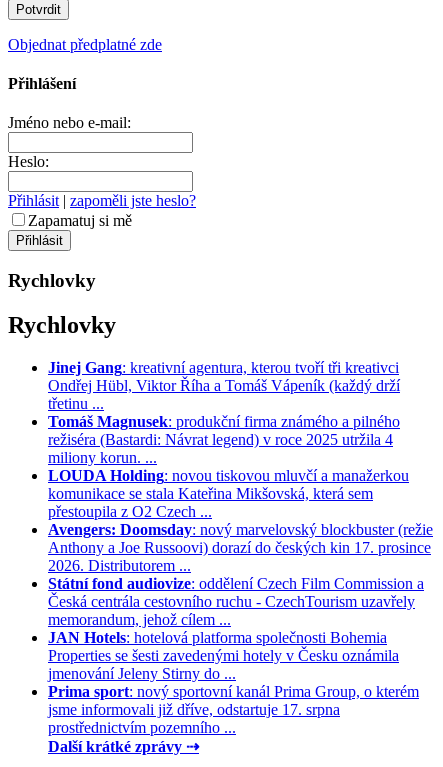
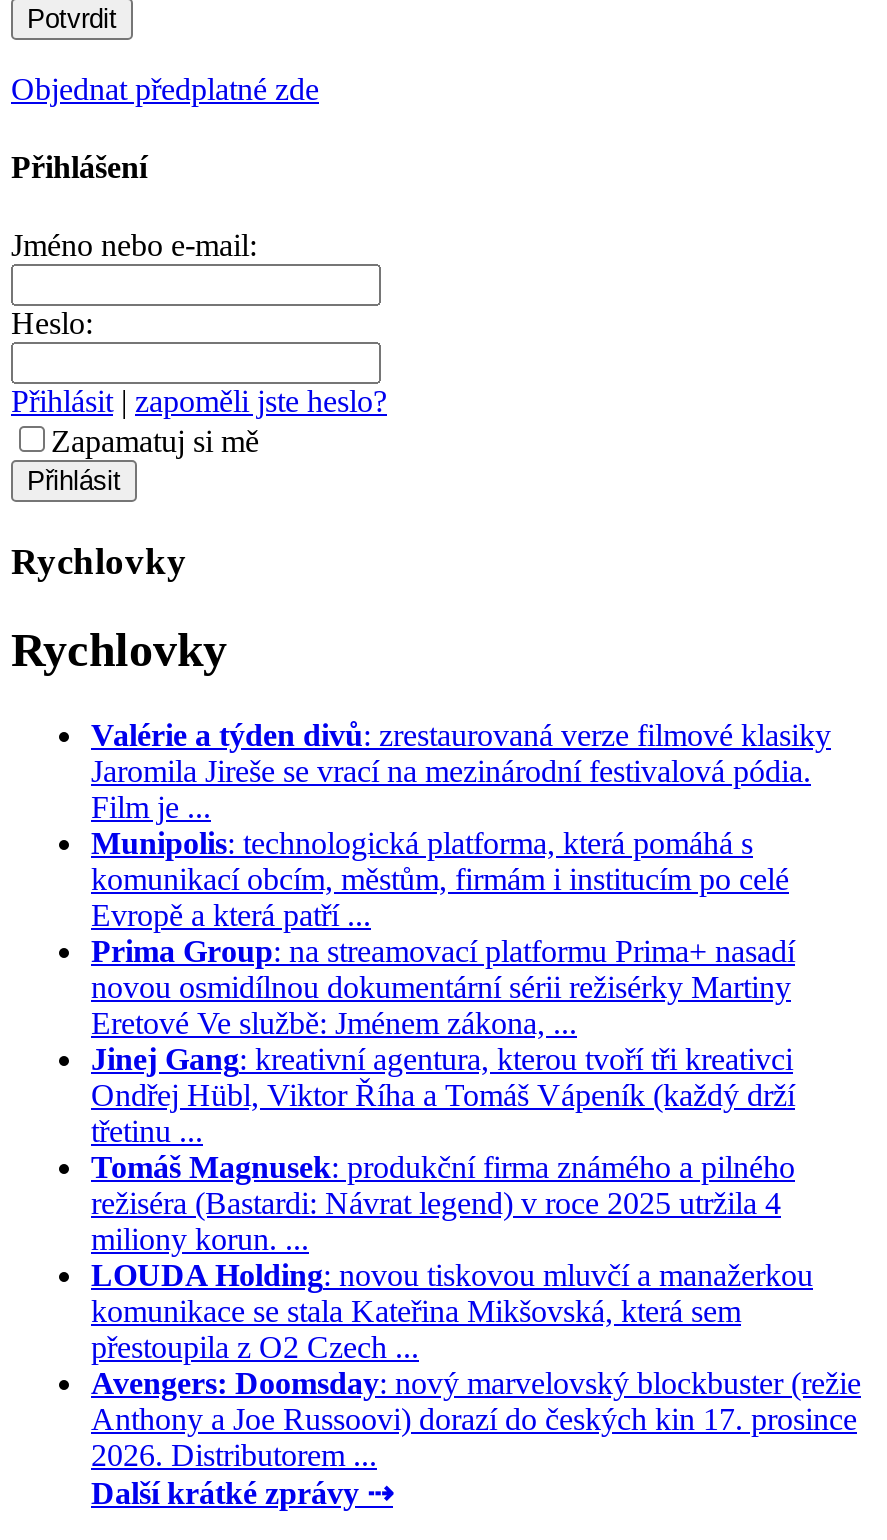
+ Valérie a týden divů: zrestaurovaná verze filmové klasiky
+ Jaromila Jireše se vrací na mezinárodní festivalová pódia.
+ Film je ...
+ Munipolis: technologická platforma, která pomáhá s
+ komunikací obcím, městům, firmám i institucím po celé
+ Evropě a která patří ...
+ Prima Group: na streamovací platformu Prima+ nasadí
+ novou osmidílnou dokumentární sérii režisérky Martiny
+ Eretové Ve službě: Jménem zákona, ...

moved down: Jinej Gang: kreativní agentura, kterou tvoří tři kreativci | Ondřej Hübl, Viktor Říha a Tomáš Vápeník (každý drží | třetinu ... | ... | Anthony a Joe Russoovi) dorazí do českých kin 17. prosince | 2026. Distributorem ...

- Státní fond audiovize: oddělení Czech Film Commission a
- Česká centrála cestovního ruchu - CzechTourism uzavřely
- memorandum, jehož cílem ...
- JAN Hotels: hotelová platforma společnosti Bohemia
- Properties se šesti zavedenými hotely v Česku oznámila
- jmenování Jeleny Stirny do ...
- Prima sport: nový sportovní kanál Prima Group, o kterém
- jsme informovali již dříve, odstartuje 17. srpna
- prostřednictvím pozemního ...
